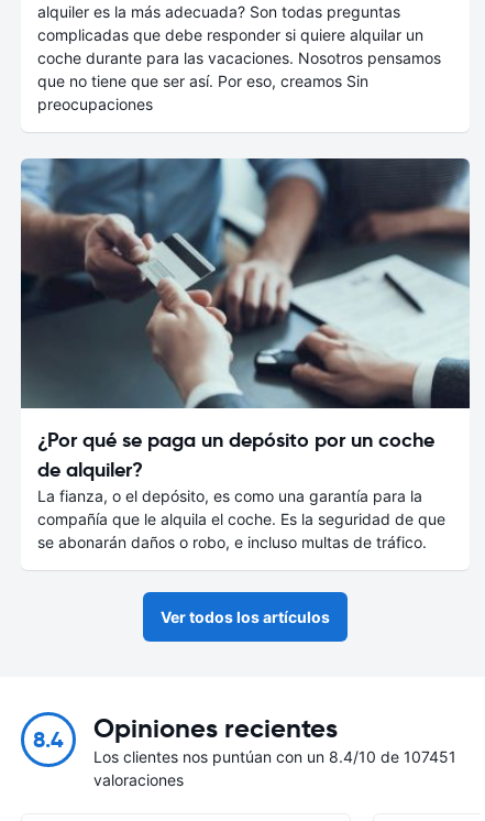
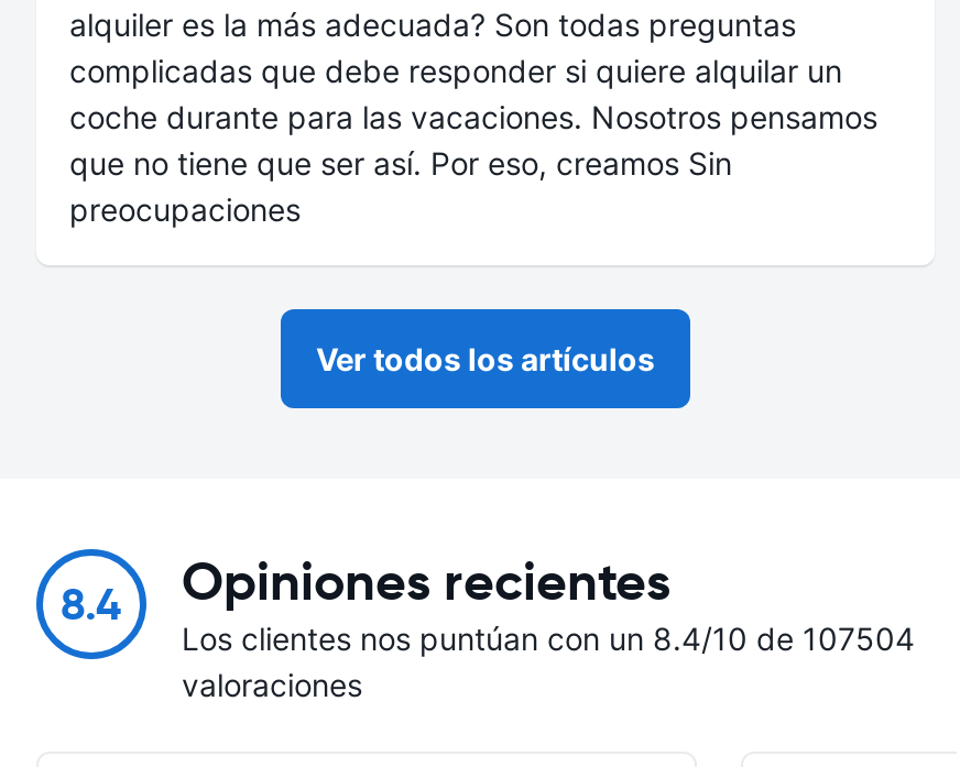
- [image]
- ¿Por qué se paga un depósito por un coche
- de alquiler?
- La fianza, o el depósito, es como una garantía para la
- compañía que le alquila el coche. Es la seguridad de que
- se abonarán daños o robo, e incluso multas de tráfico.

- Los clientes nos puntúan con un 8.4/10 de 107451
+ Los clientes nos puntúan con un 8.4/10 de 107504
